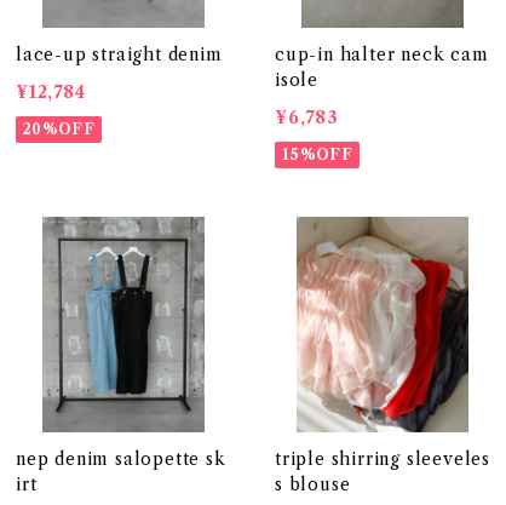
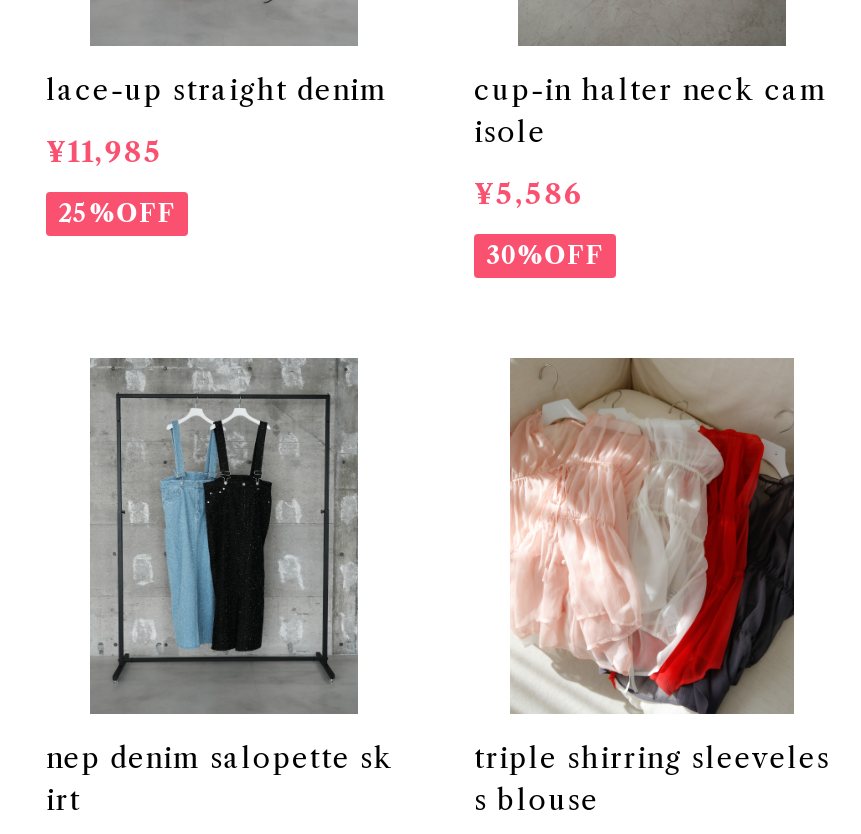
- ¥12,784
+ ¥11,985

- ¥6,783
+ ¥5,586

- 20%OFF
+ 25%OFF

- 15%OFF
+ 30%OFF
